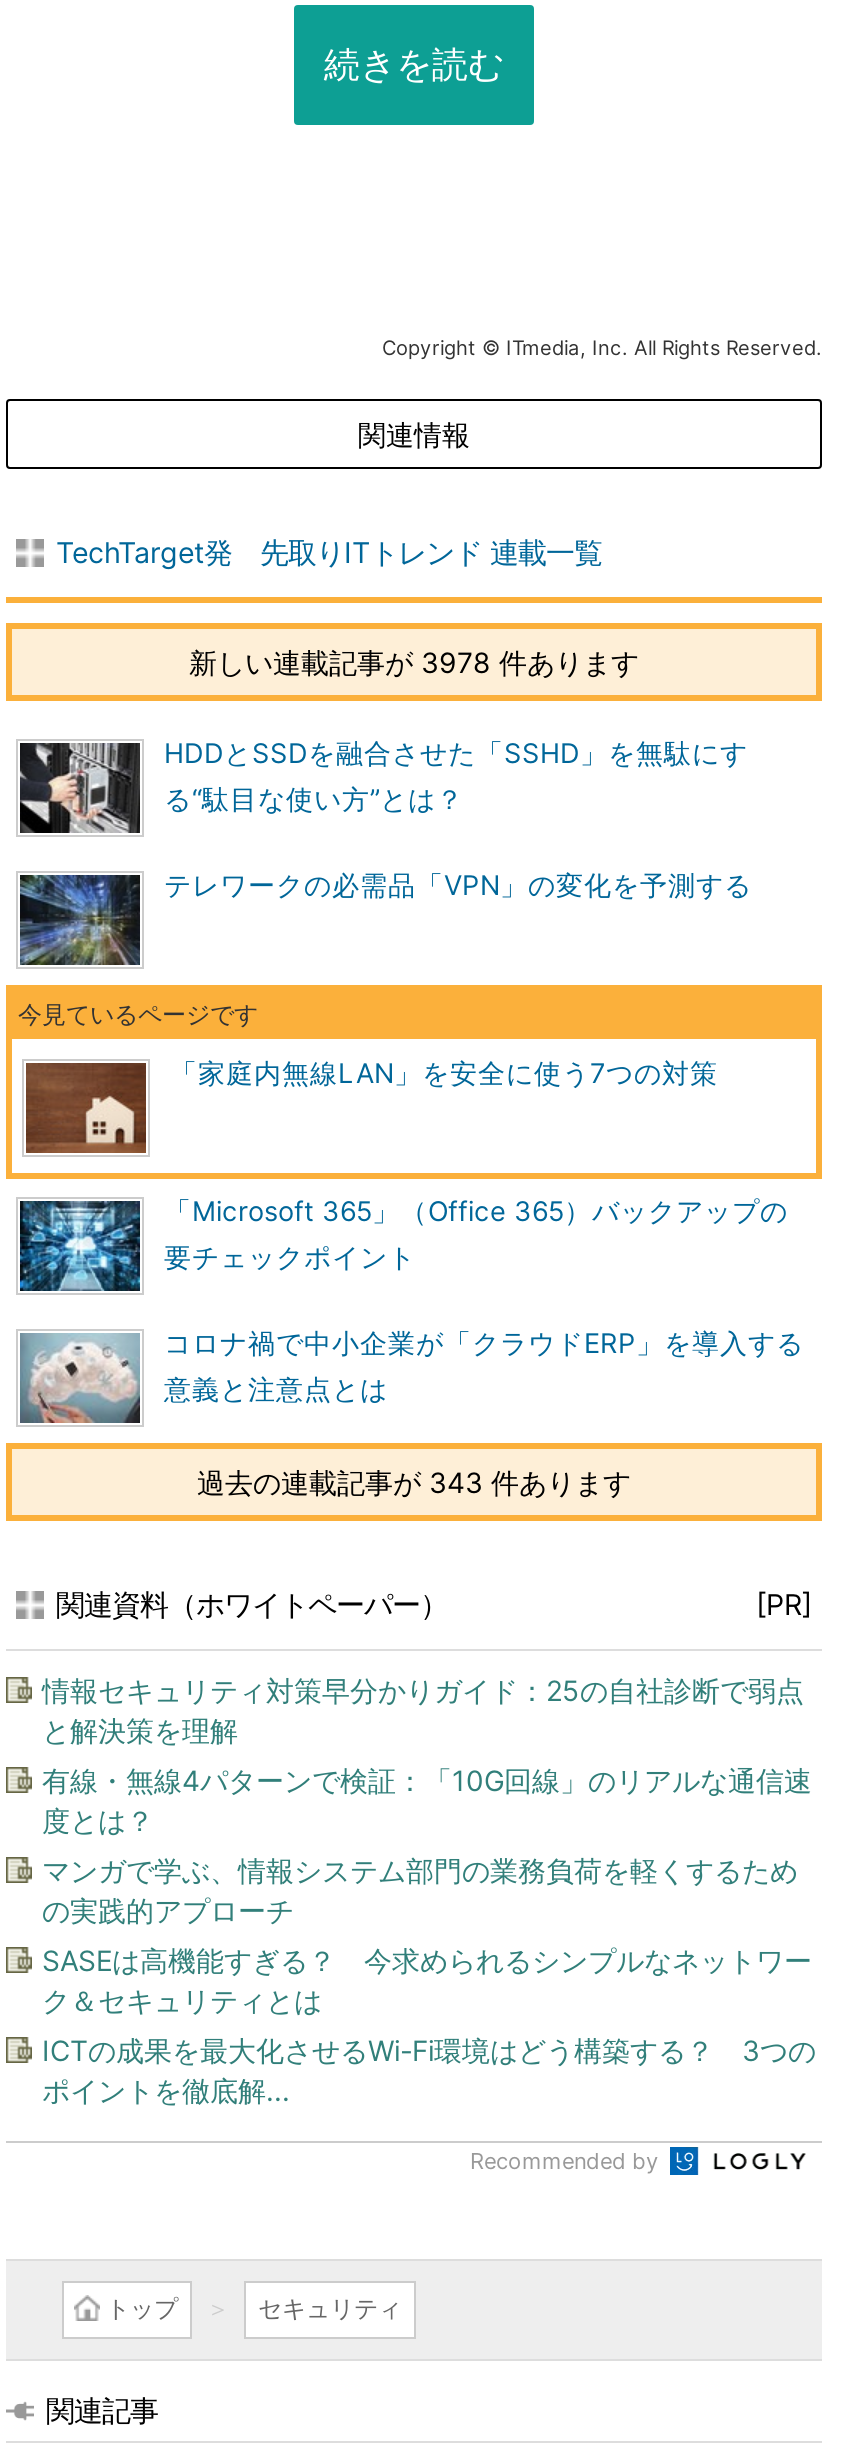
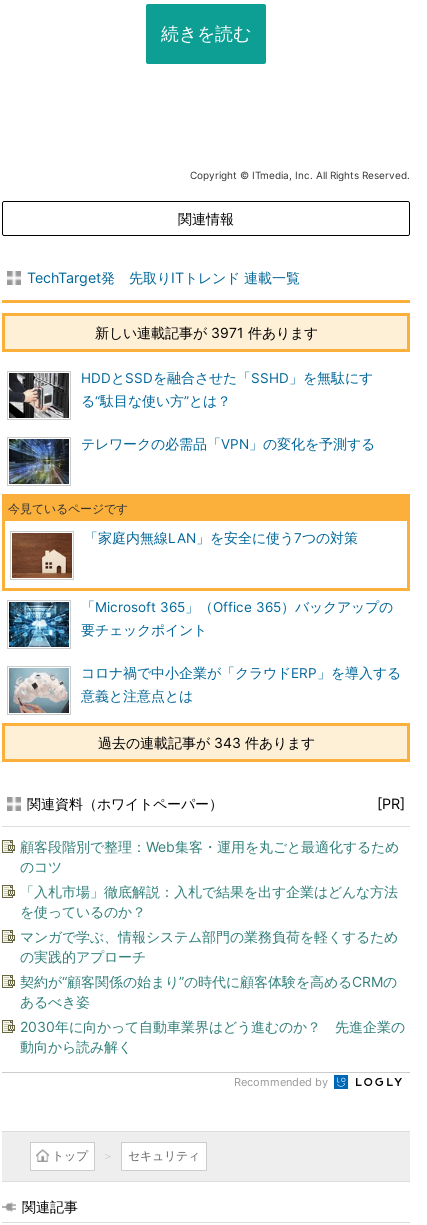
- 新しい連載記事が 3978 件あります
+ 新しい連載記事が 3971 件あります

- 情報セキュリティ対策早分かりガイド：25の自社診断で弱点
- と解決策を理解
+ 顧客段階別で整理：Web集客・運用を丸ごと最適化するため
+ のコツ

- 有線・無線4パターンで検証：「10G回線」のリアルな通信速
- 度とは？
+ 「入札市場」徹底解説：入札で結果を出す企業はどんな方法
+ を使っているのか？

- SASEは高機能すぎる？ 今求められるシンプルなネットワー
- ク＆セキュリティとは
+ 契約が“顧客関係の始まり”の時代に顧客体験を高めるCRMの
+ あるべき姿

- ICTの成果を最大化させるWi-Fi環境はどう構築する？ 3つの
- ポイントを徹底解...
+ 2030年に向かって自動車業界はどう進むのか？ 先進企業の
+ 動向から読み解く
